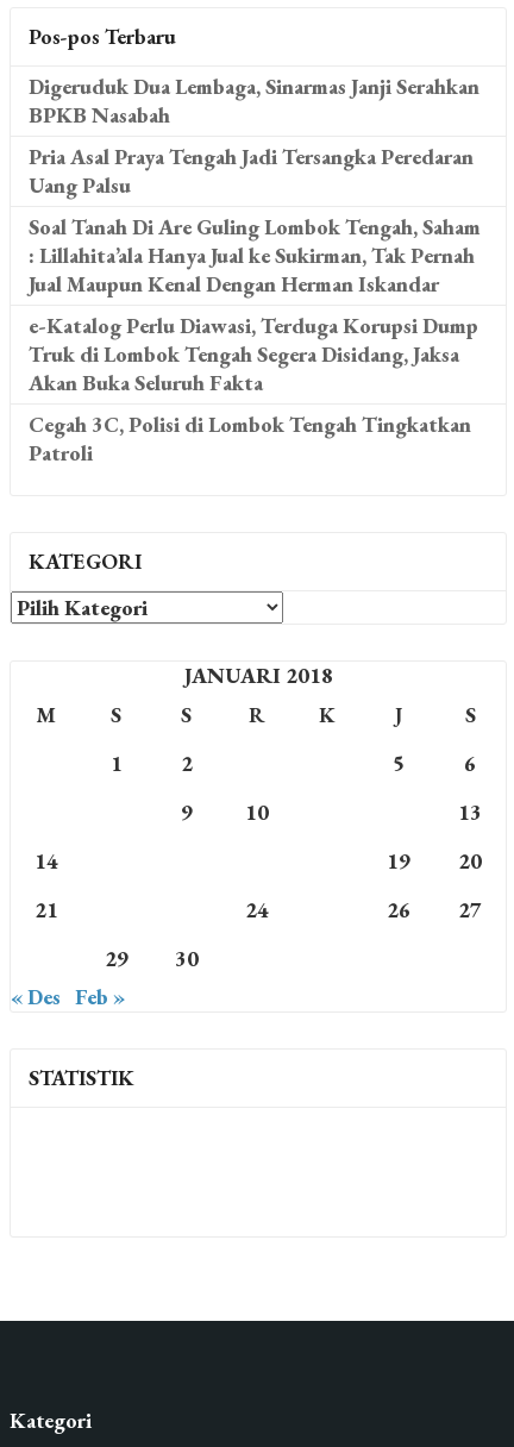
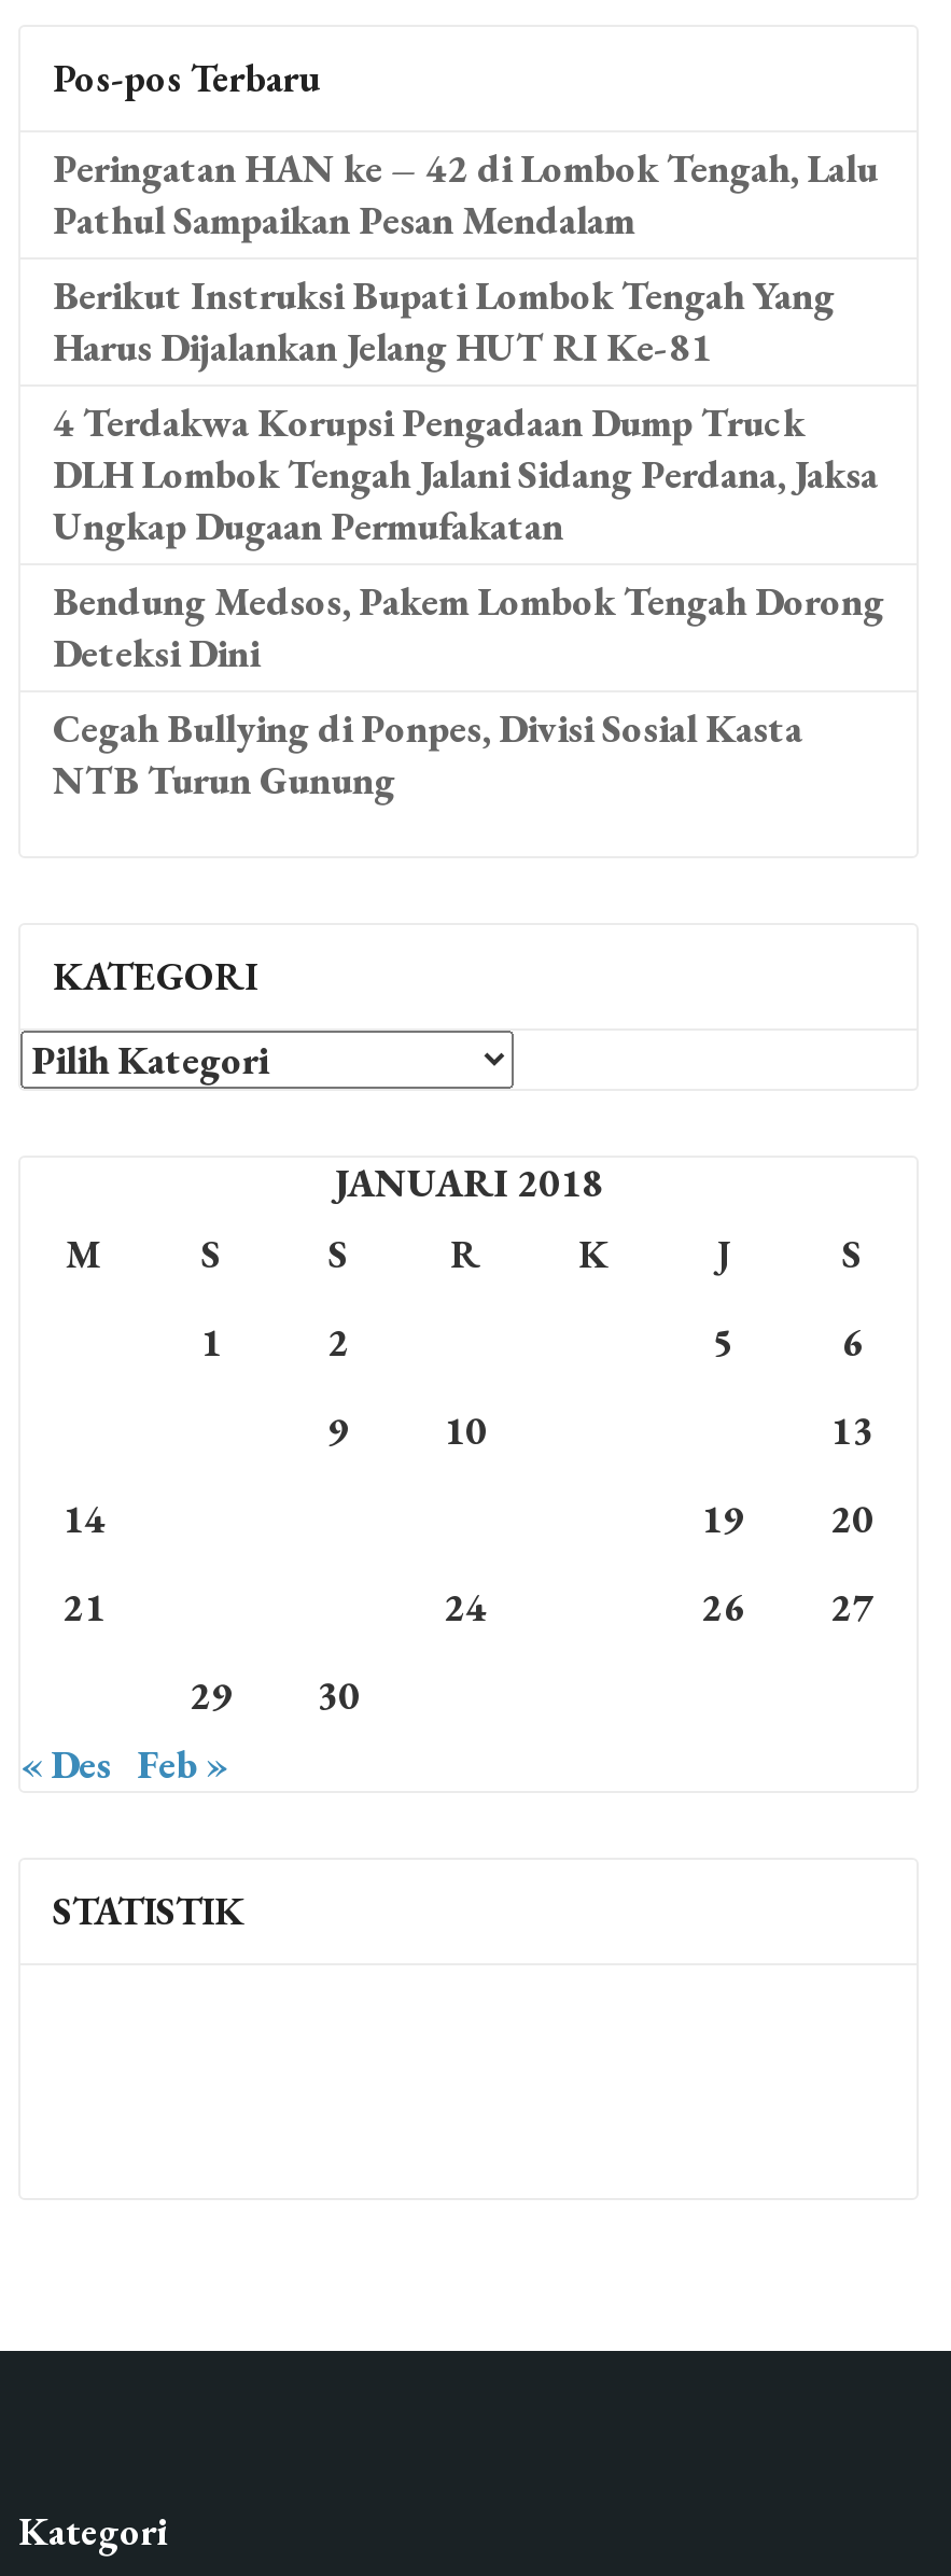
- Digeruduk Dua Lembaga, Sinarmas Janji Serahkan
- BPKB Nasabah
+ Peringatan HAN ke – 42 di Lombok Tengah, Lalu
+ Pathul Sampaikan Pesan Mendalam

- Pria Asal Praya Tengah Jadi Tersangka Peredaran
- Uang Palsu
+ Berikut Instruksi Bupati Lombok Tengah Yang
+ Harus Dijalankan Jelang HUT RI Ke-81

- Soal Tanah Di Are Guling Lombok Tengah, Saham
- : Lillahita’ala Hanya Jual ke Sukirman, Tak Pernah
- Jual Maupun Kenal Dengan Herman Iskandar
+ 4 Terdakwa Korupsi Pengadaan Dump Truck
+ DLH Lombok Tengah Jalani Sidang Perdana, Jaksa
+ Ungkap Dugaan Permufakatan

- e-Katalog Perlu Diawasi, Terduga Korupsi Dump
- Truk di Lombok Tengah Segera Disidang, Jaksa
- Akan Buka Seluruh Fakta
+ Bendung Medsos, Pakem Lombok Tengah Dorong
+ Deteksi Dini

- Cegah 3C, Polisi di Lombok Tengah Tingkatkan
- Patroli
+ Cegah Bullying di Ponpes, Divisi Sosial Kasta
+ NTB Turun Gunung
